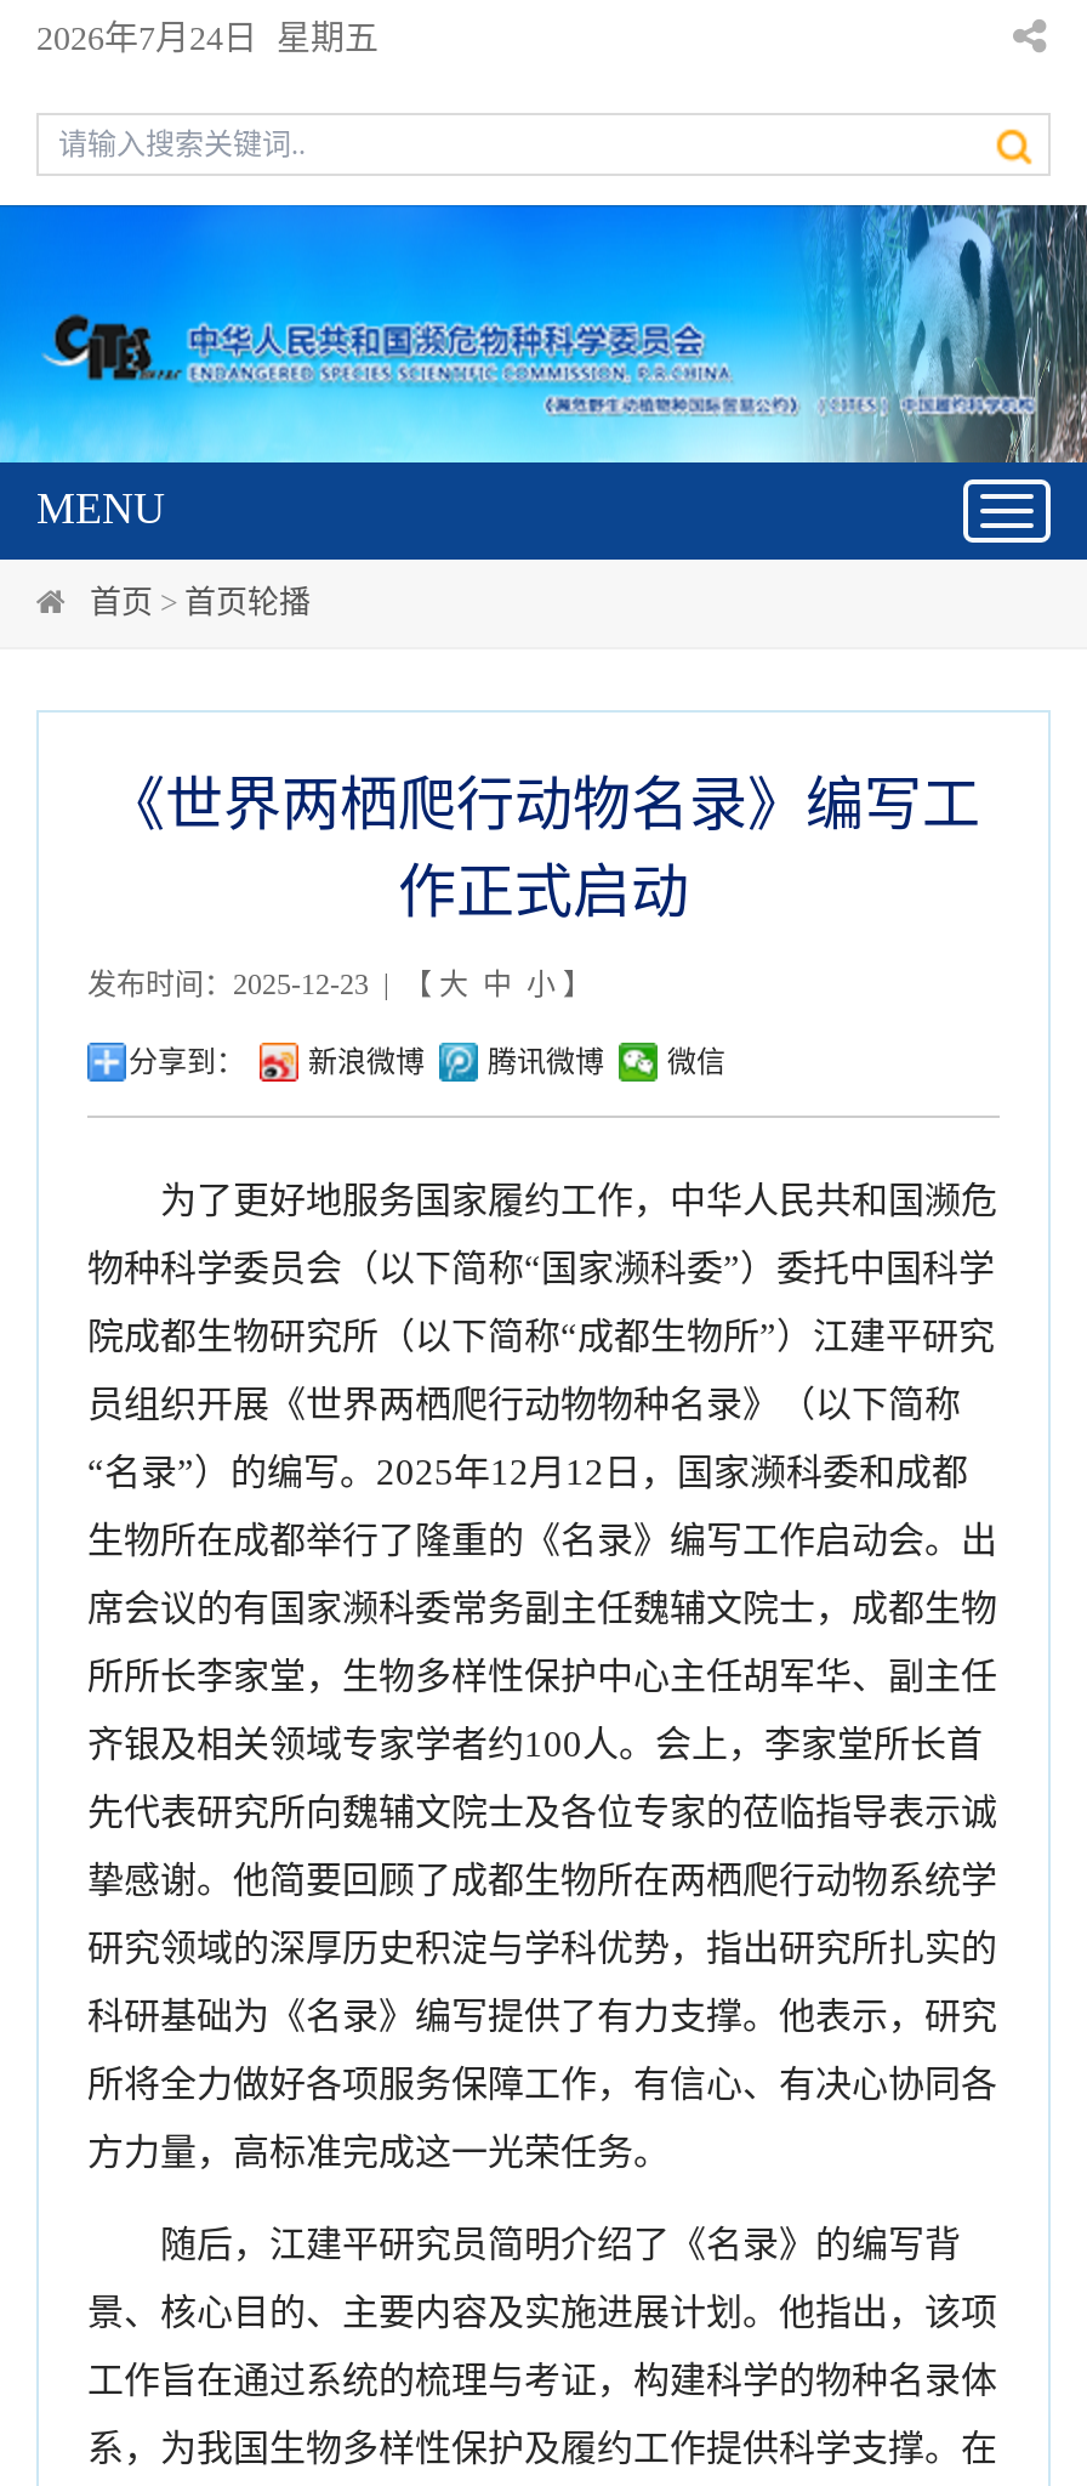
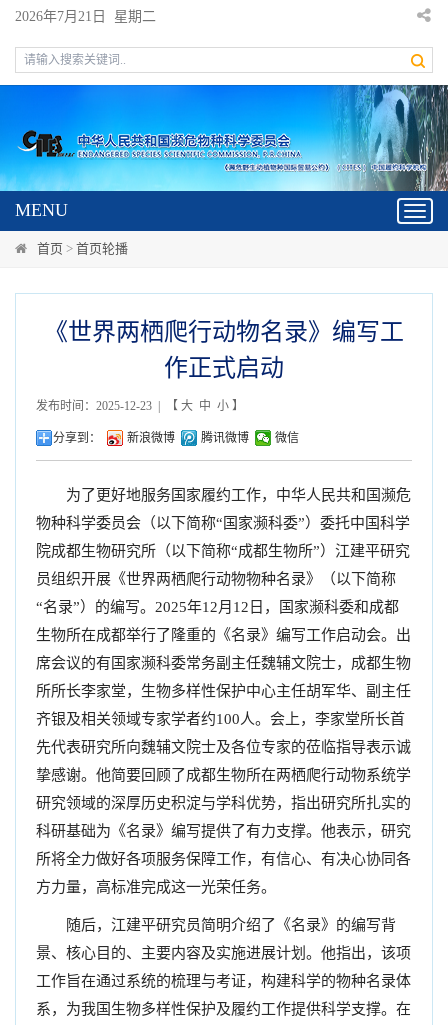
- 2026年7月24日 星期五
+ 2026年7月21日 星期二
